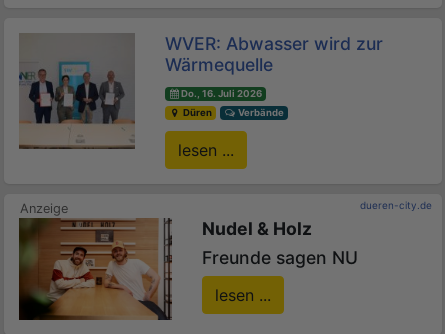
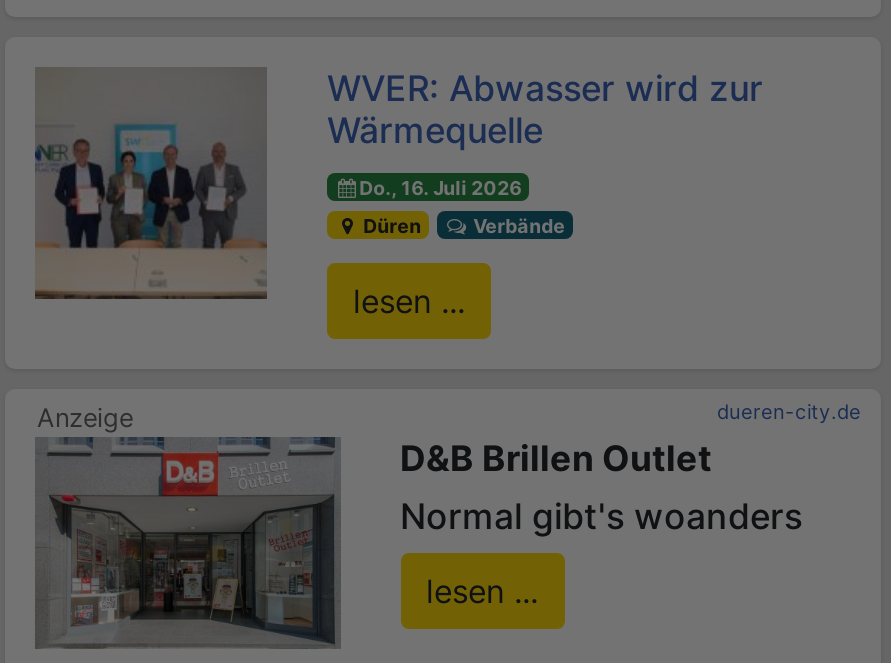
- [image]
- Nudel & Holz
- Freunde sagen NU
+ [image]
+ D&B Brillen Outlet
+ Normal gibt's woanders
